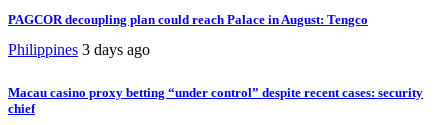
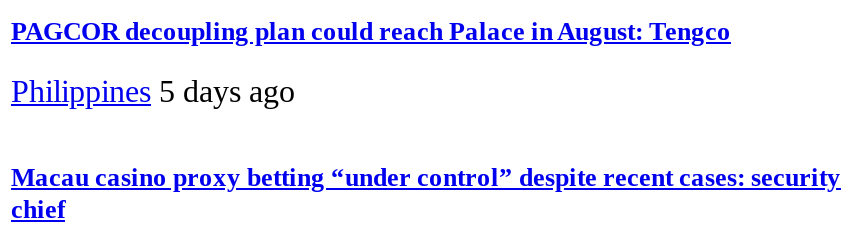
- Philippines 3 days ago
+ Philippines 5 days ago
